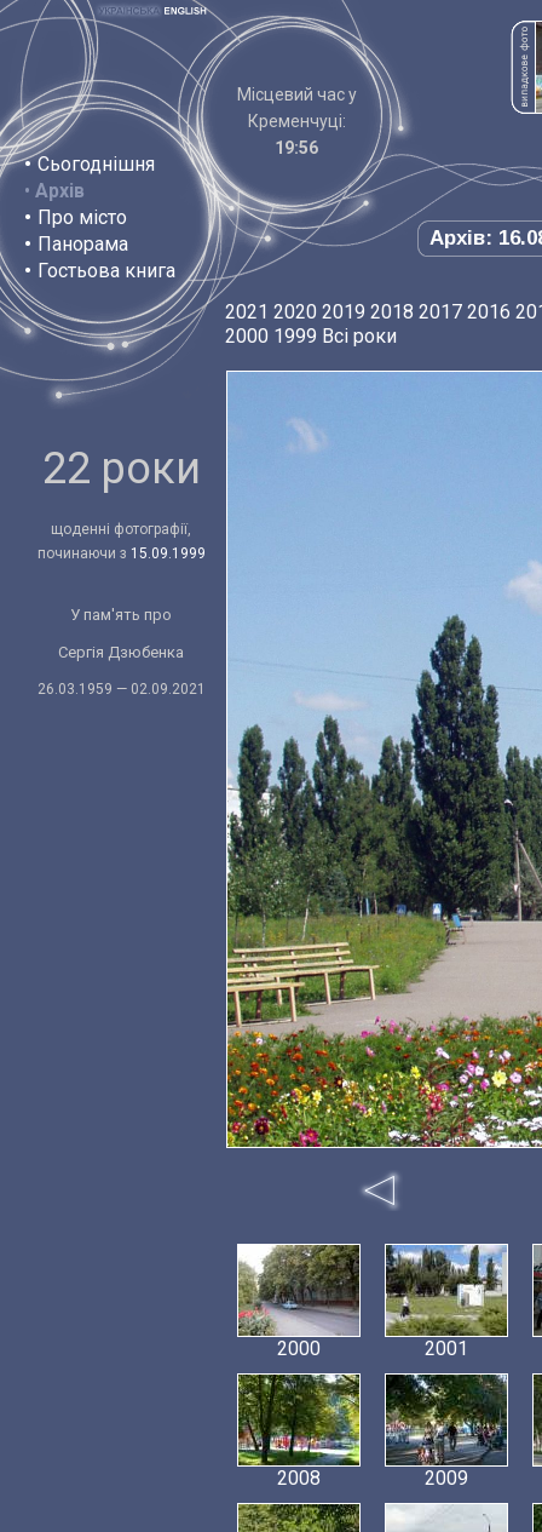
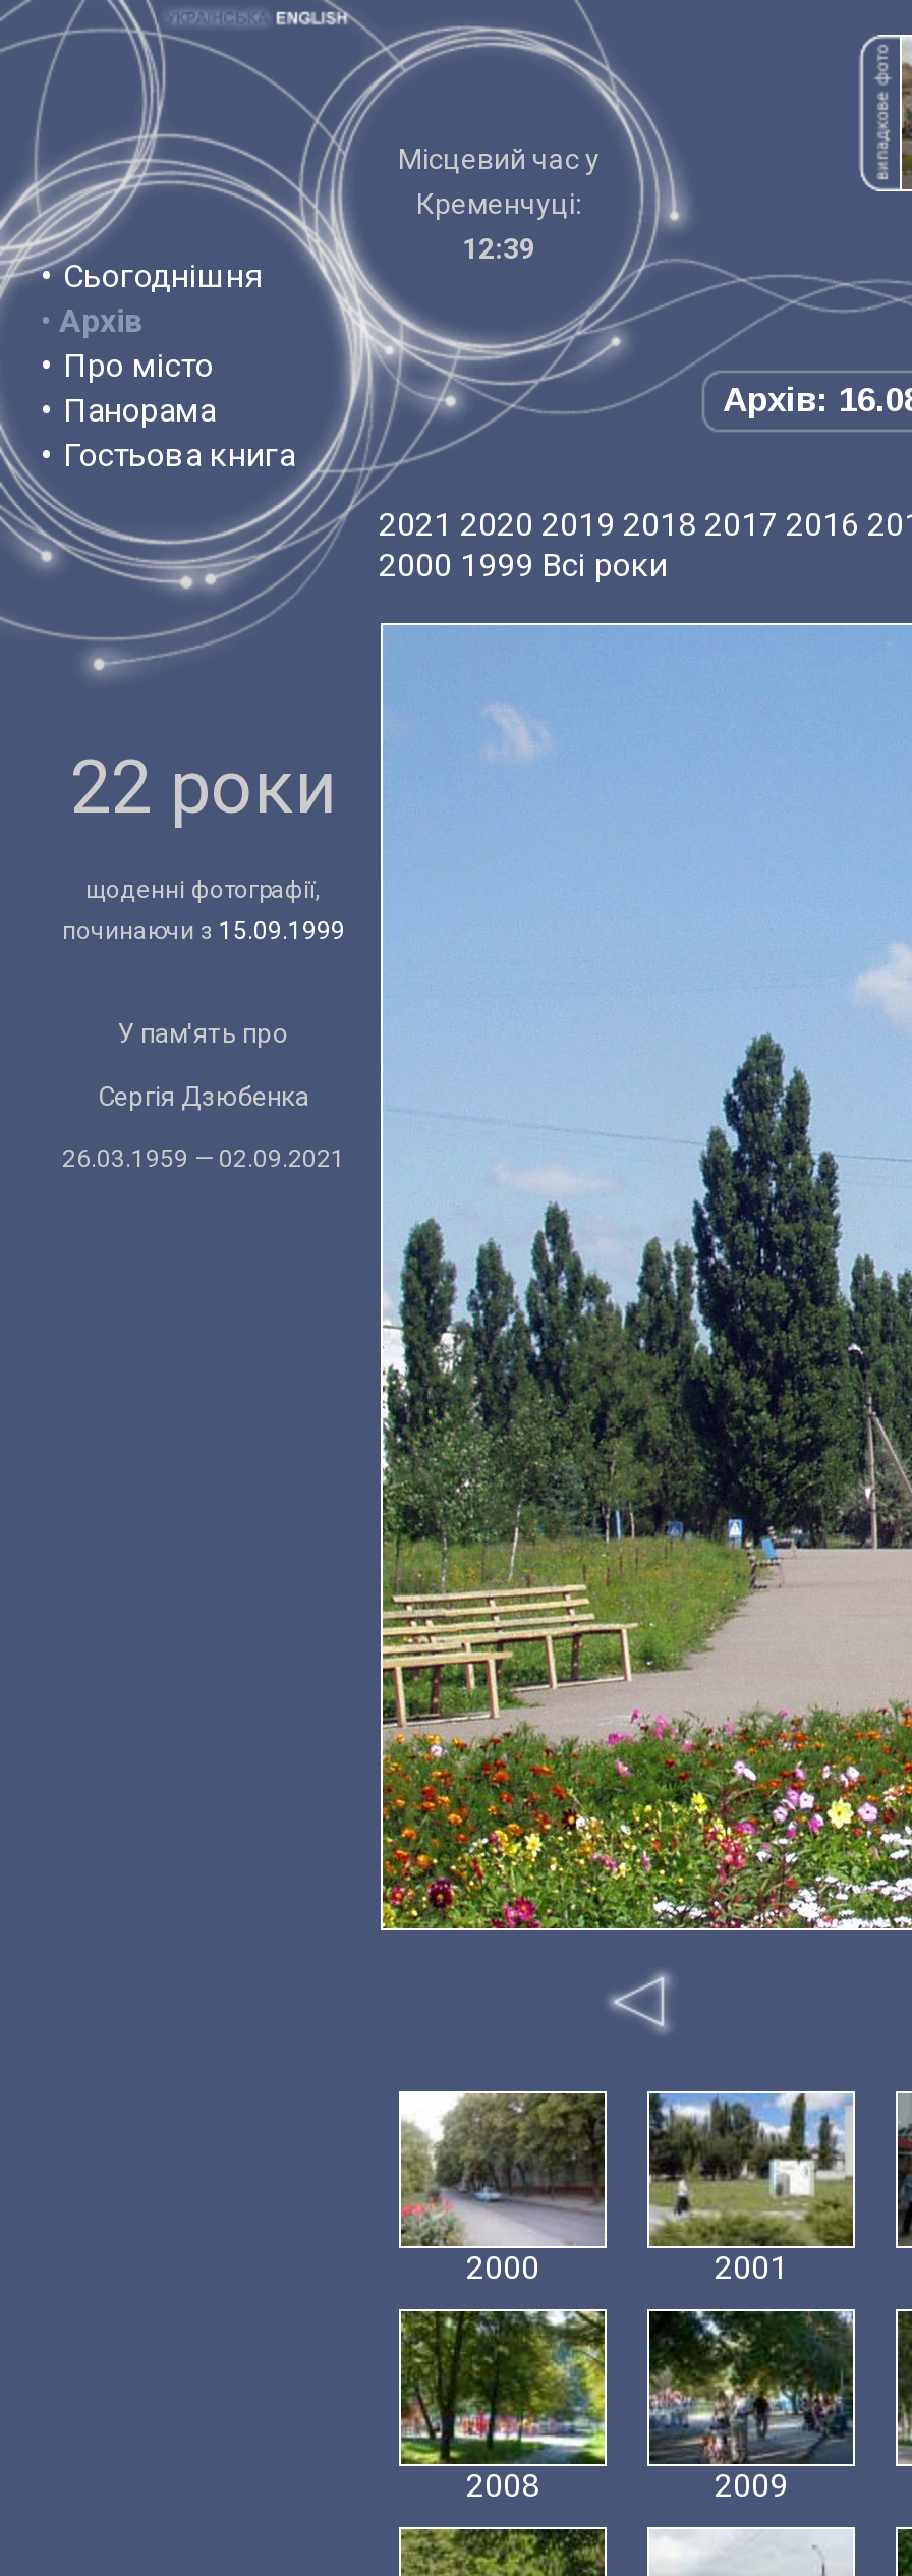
- 19:56
+ 12:39
